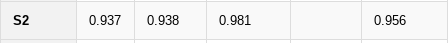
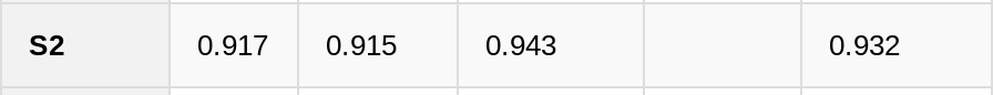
- 0.937
+ 0.917

- 0.938
+ 0.915

- 0.981
+ 0.943

- 0.956
+ 0.932
